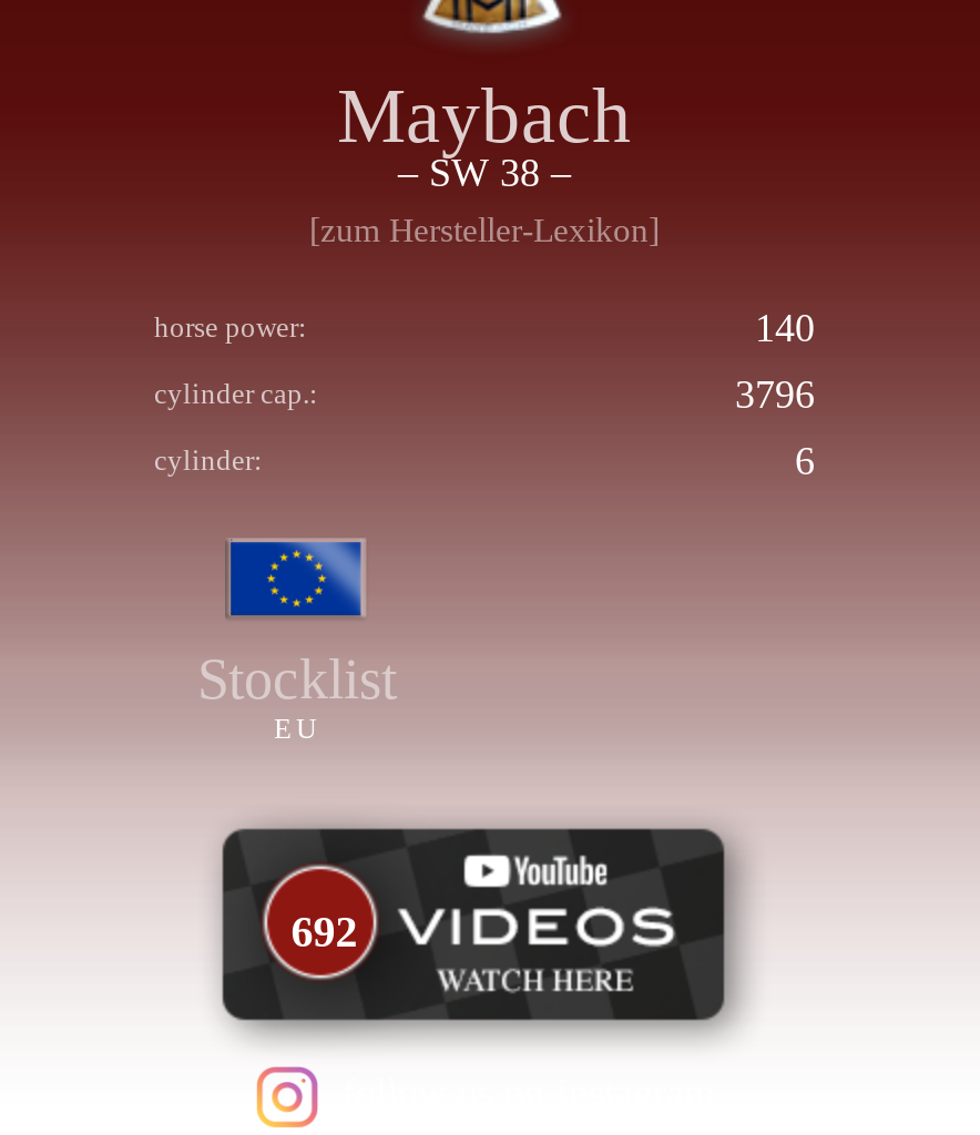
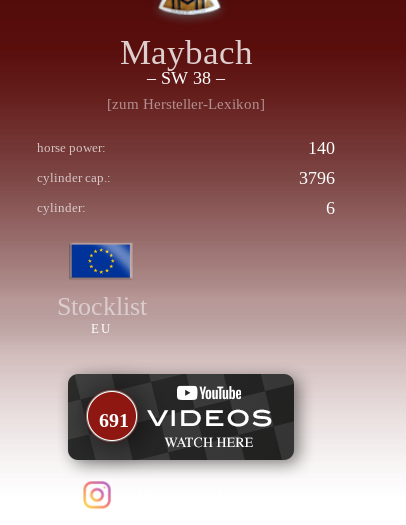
- 692
+ 691
